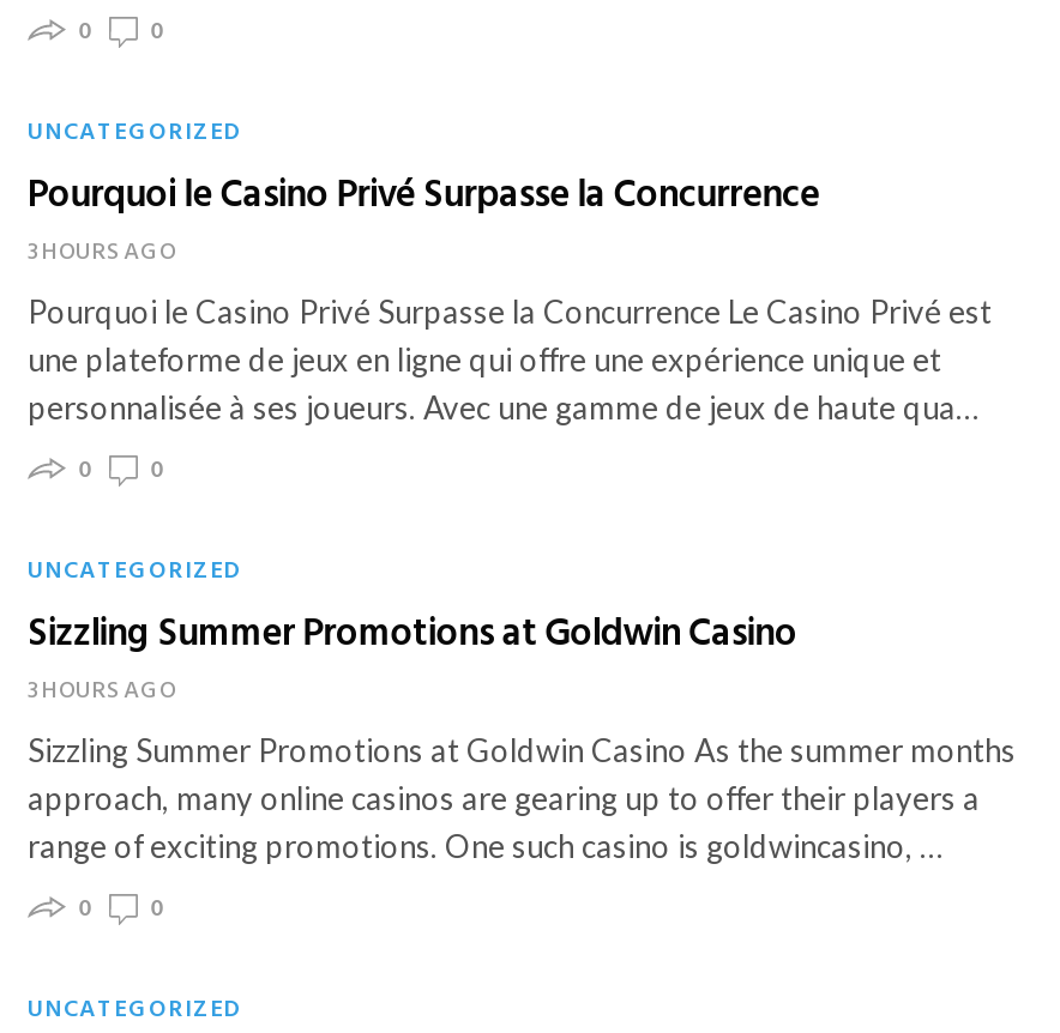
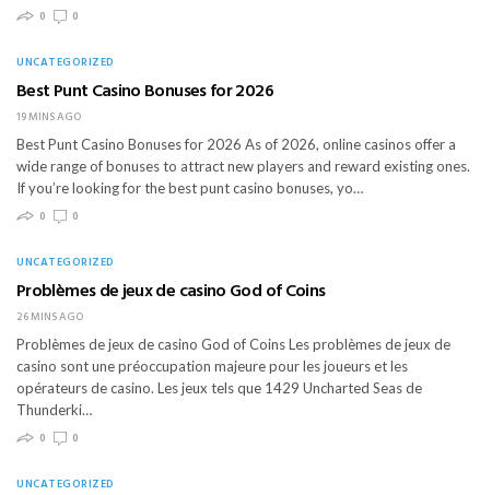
- Pourquoi le Casino Privé Surpasse la Concurrence
- 3 HOURS AGO
+ Best Punt Casino Bonuses for 2026
+ 19 MINS AGO

- Pourquoi le Casino Privé Surpasse la Concurrence Le Casino Privé est
- une plateforme de jeux en ligne qui offre une expérience unique et
- personnalisée à ses joueurs. Avec une gamme de jeux de haute qua…
+ Best Punt Casino Bonuses for 2026 As of 2026, online casinos offer a
+ wide range of bonuses to attract new players and reward existing ones.
+ If you’re looking for the best punt casino bonuses, yo…

- Sizzling Summer Promotions at Goldwin Casino
- 3 HOURS AGO
+ Problèmes de jeux de casino God of Coins
+ 26 MINS AGO

- Sizzling Summer Promotions at Goldwin Casino As the summer months
- approach, many online casinos are gearing up to offer their players a
- range of exciting promotions. One such casino is goldwincasino, …
+ Problèmes de jeux de casino God of Coins Les problèmes de jeux de
+ casino sont une préoccupation majeure pour les joueurs et les
+ opérateurs de casino. Les jeux tels que 1429 Uncharted Seas de
+ Thunderki…
